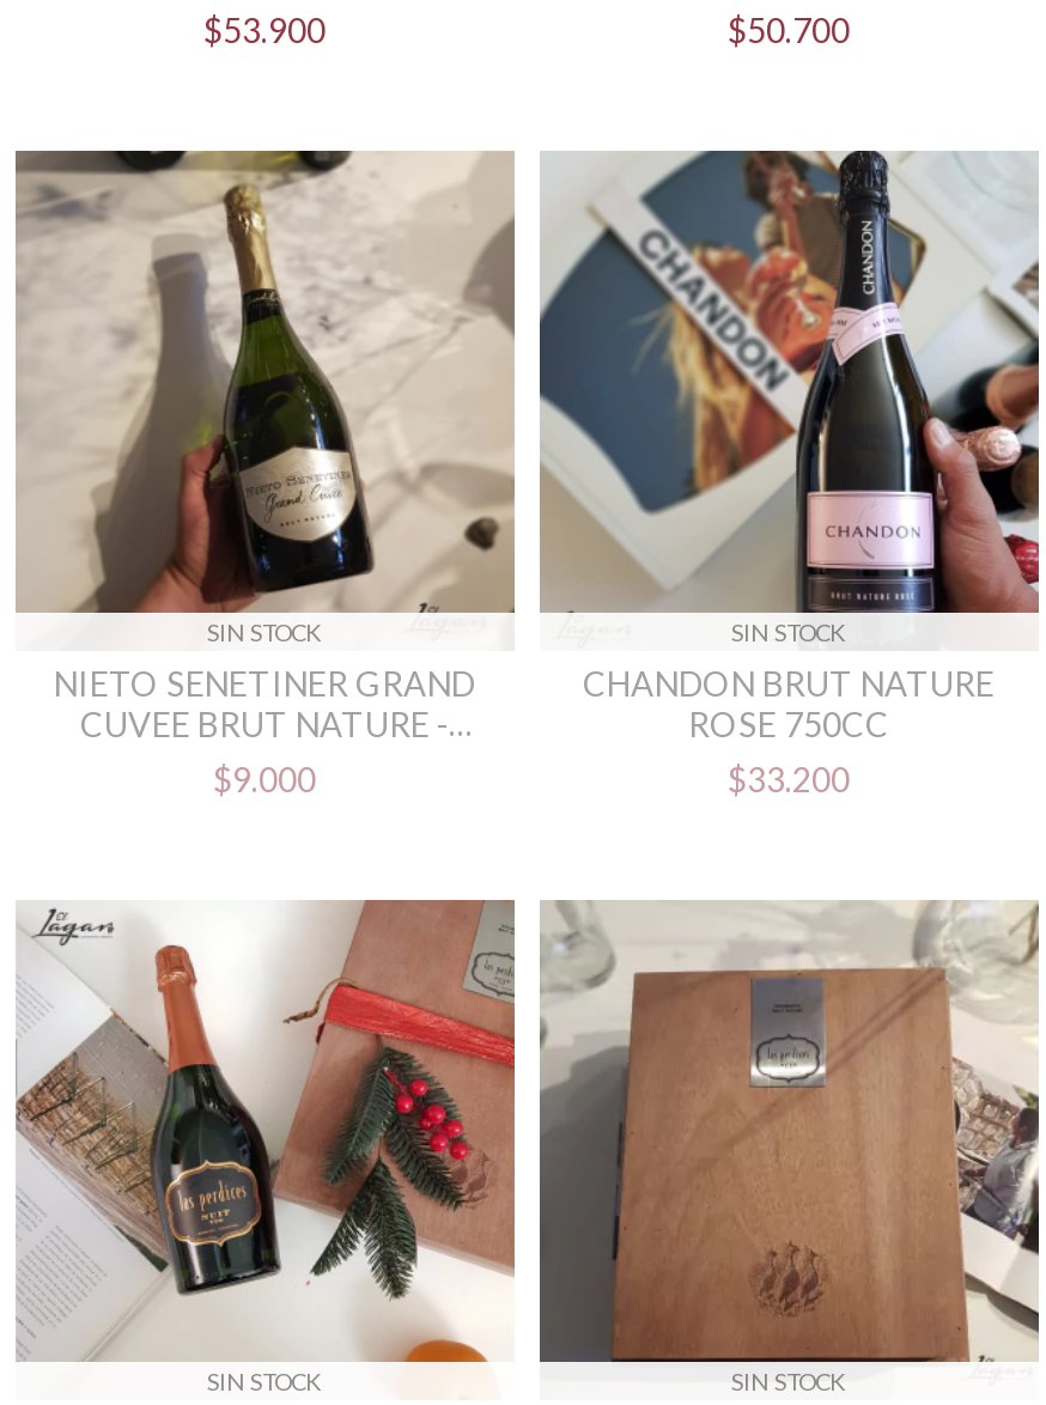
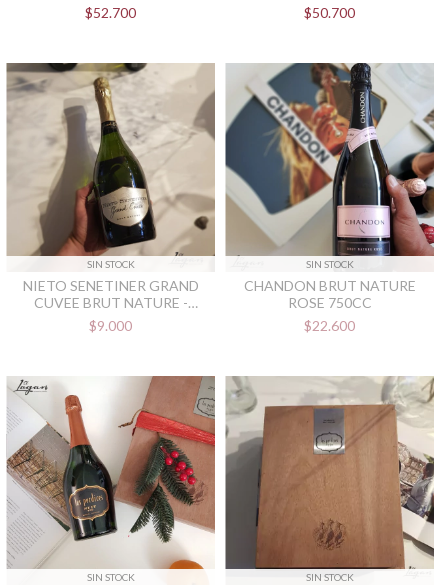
- $53.900
+ $52.700

- $33.200
+ $22.600
